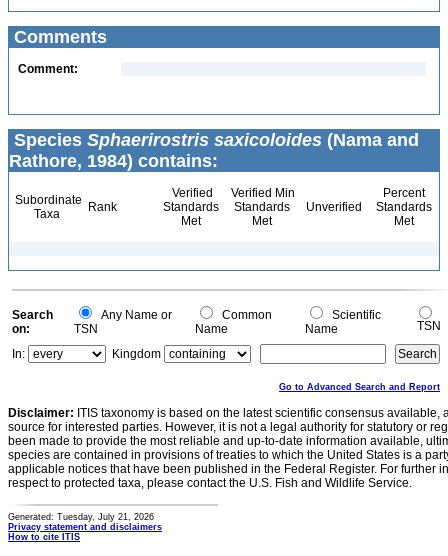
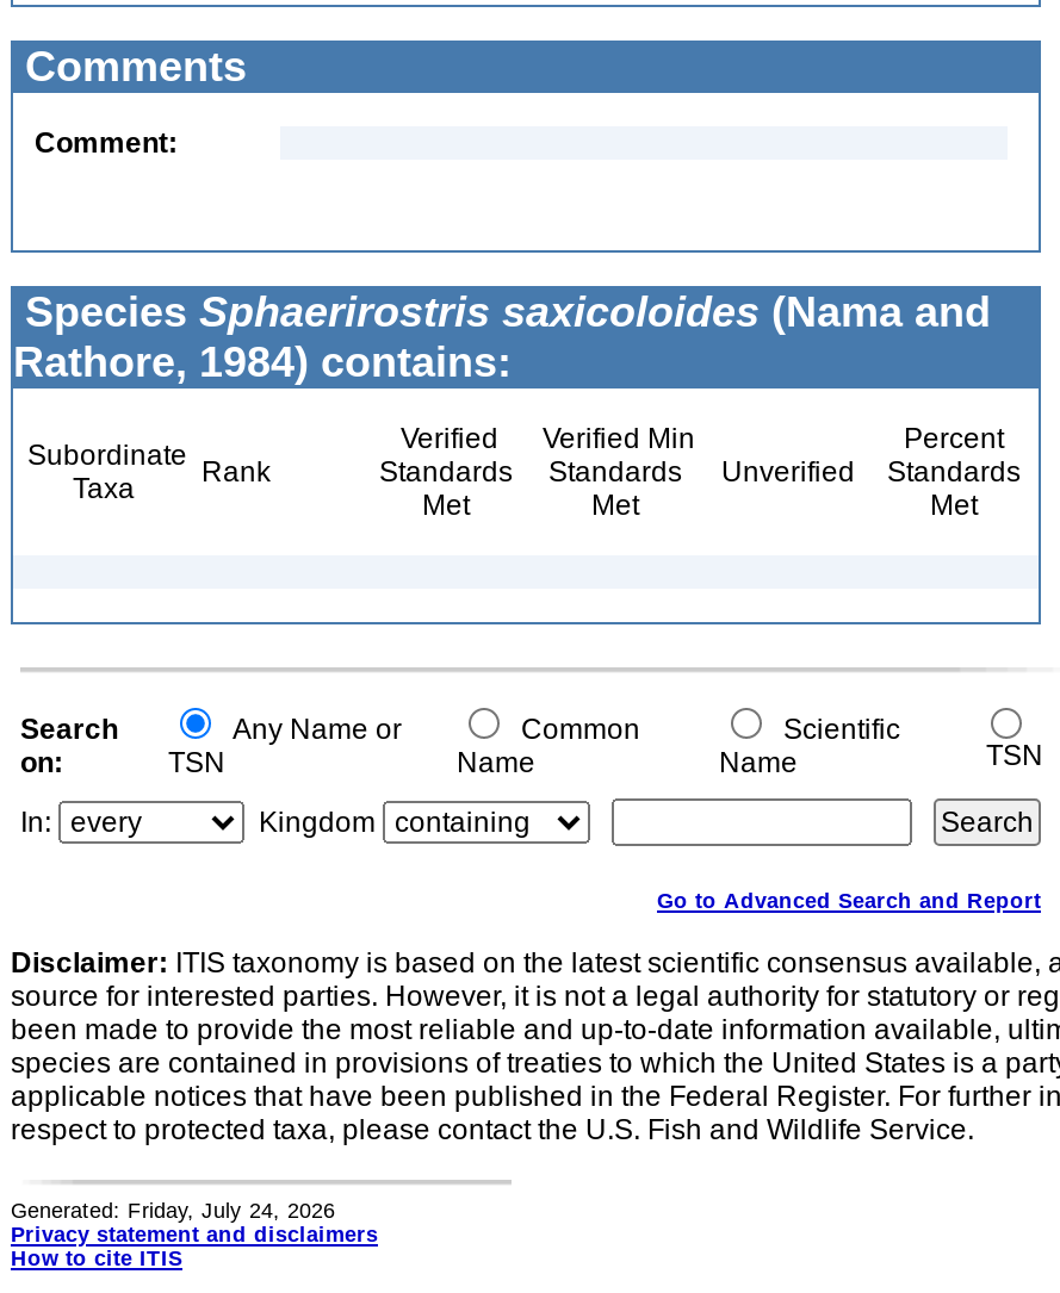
- Generated: Tuesday, July 21, 2026
+ Generated: Friday, July 24, 2026
